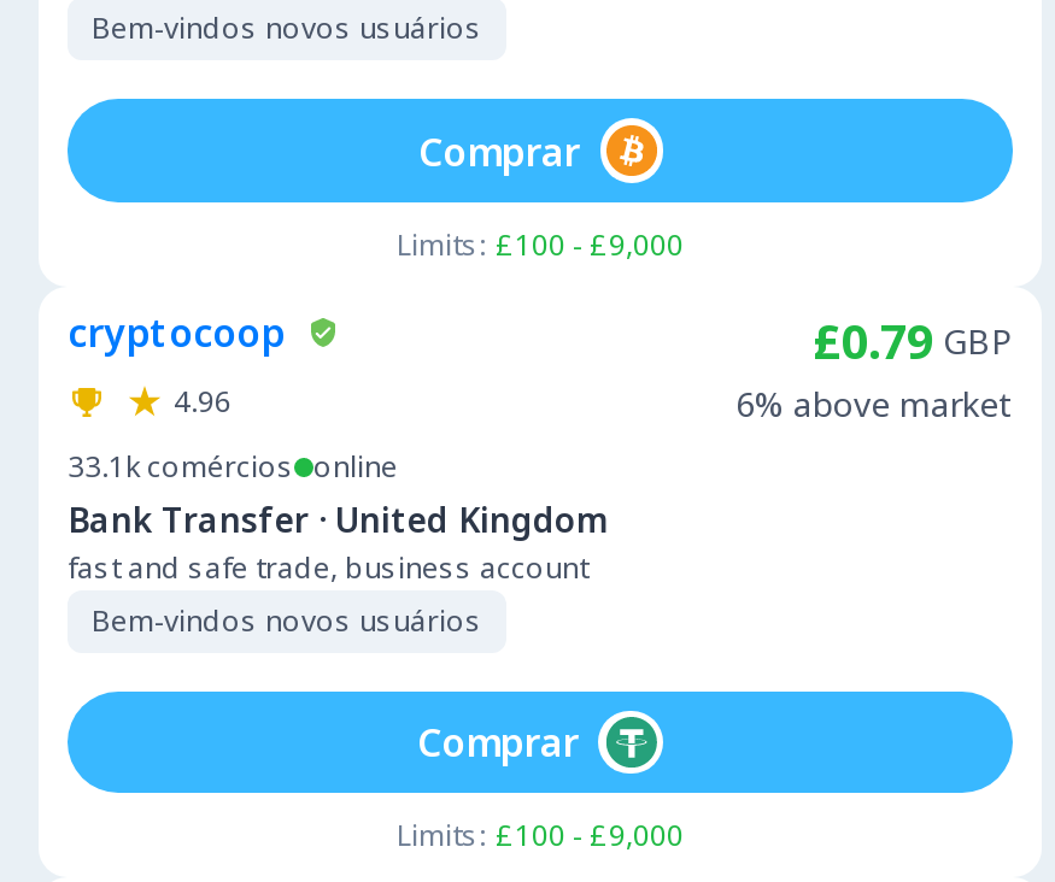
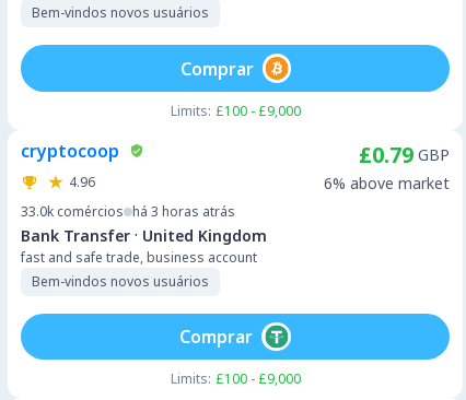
- 33.1k comércios online
+ 33.0k comércios há 3 horas atrás
